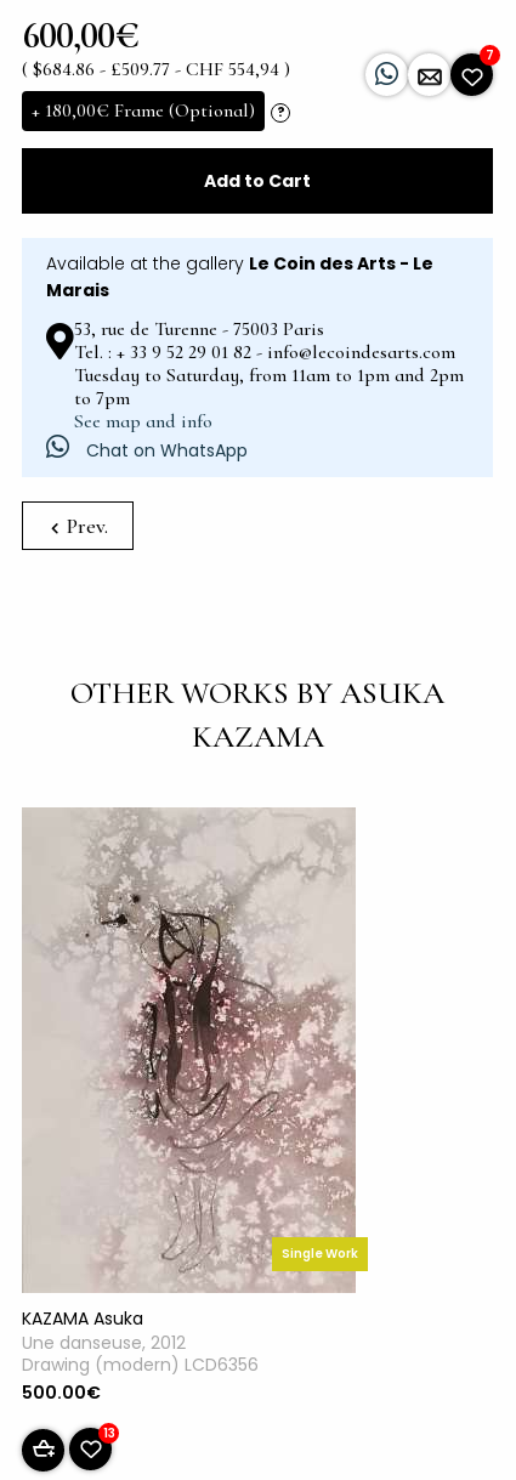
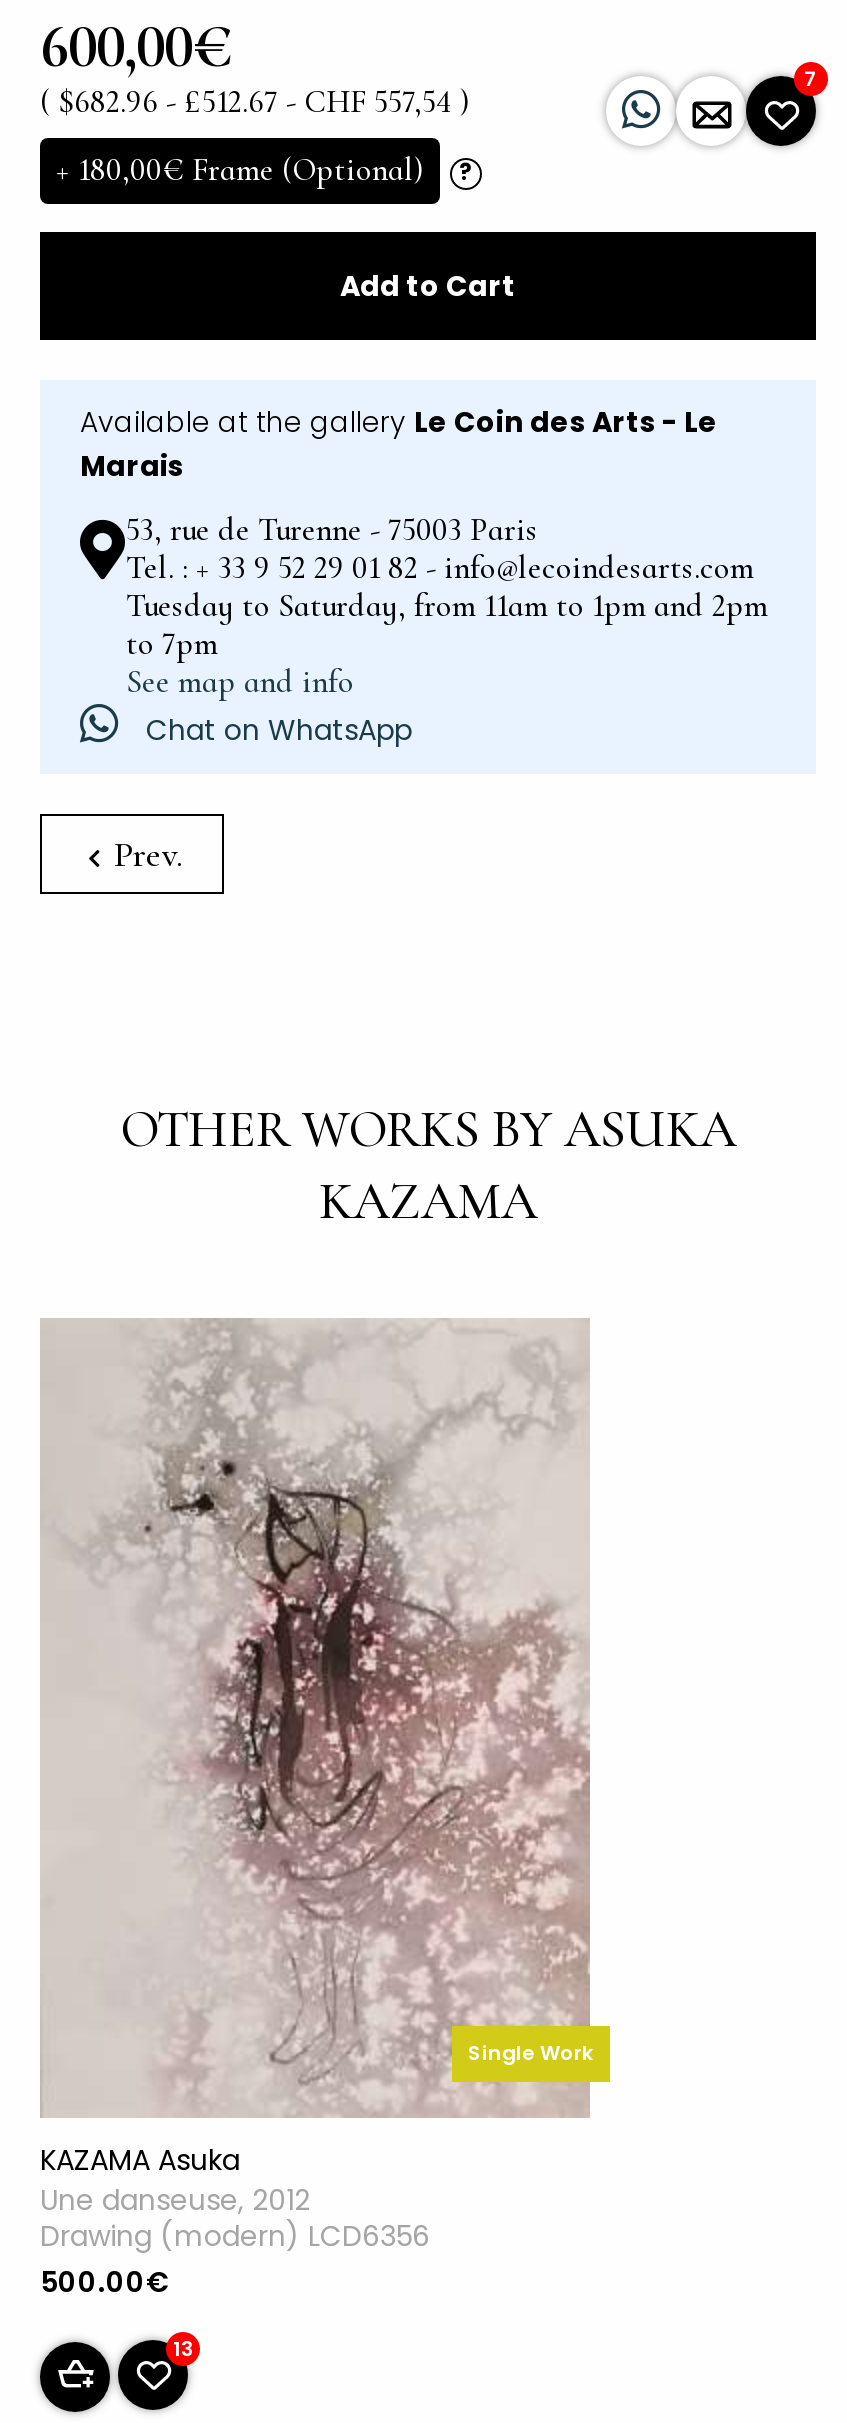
- ( $684.86 - £509.77 - CHF 554,94 )
+ ( $682.96 - £512.67 - CHF 557,54 )
